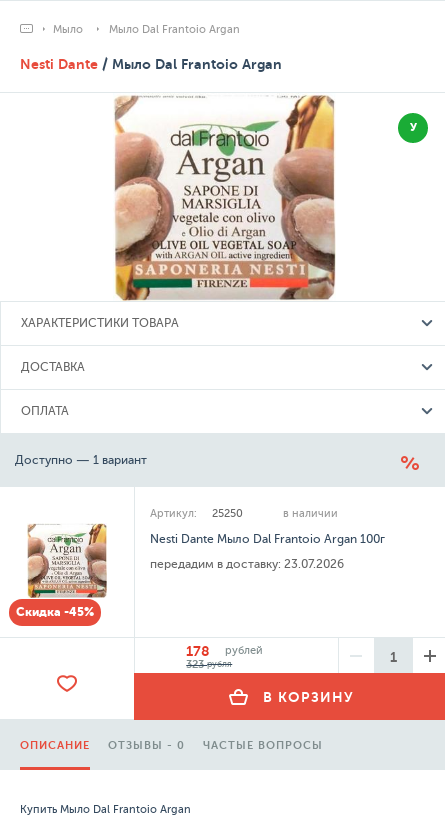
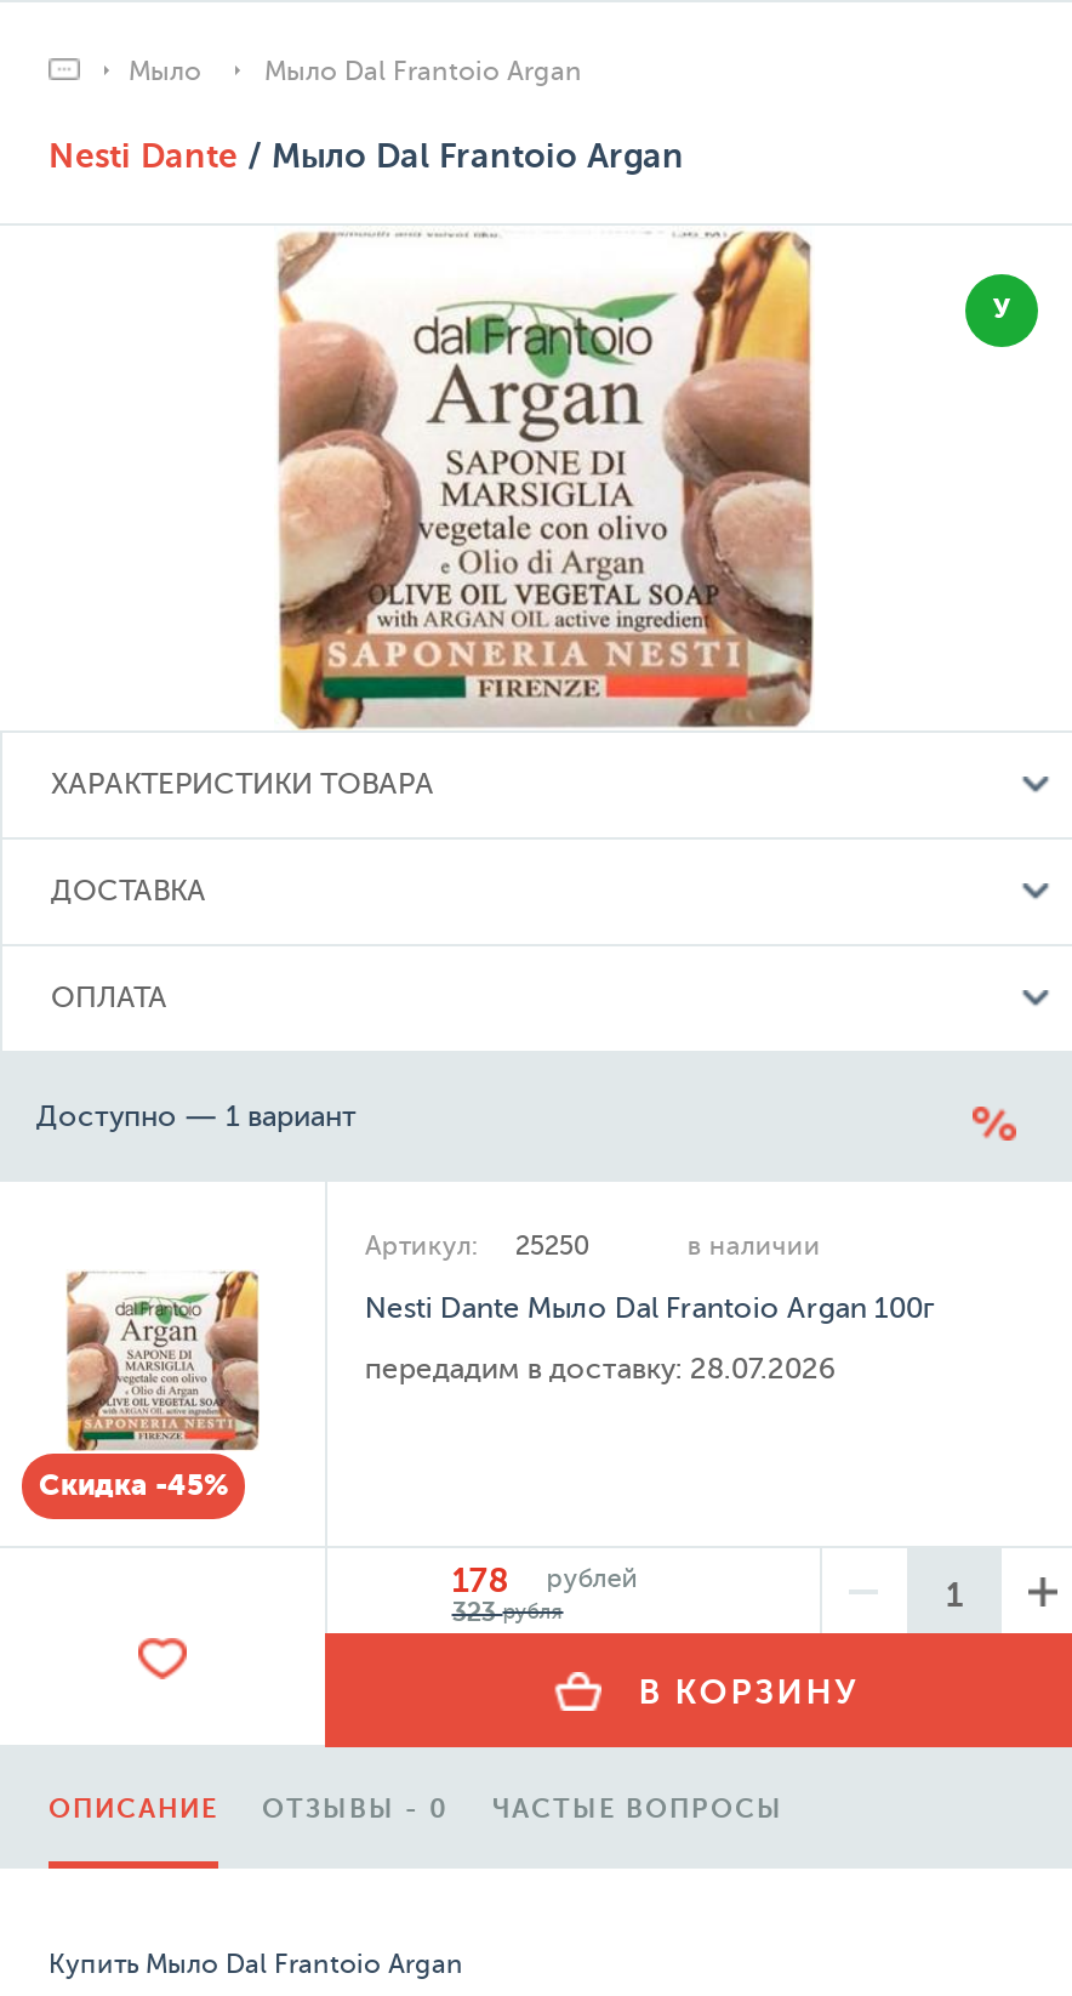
- передадим в доставку: 23.07.2026
+ передадим в доставку: 28.07.2026
